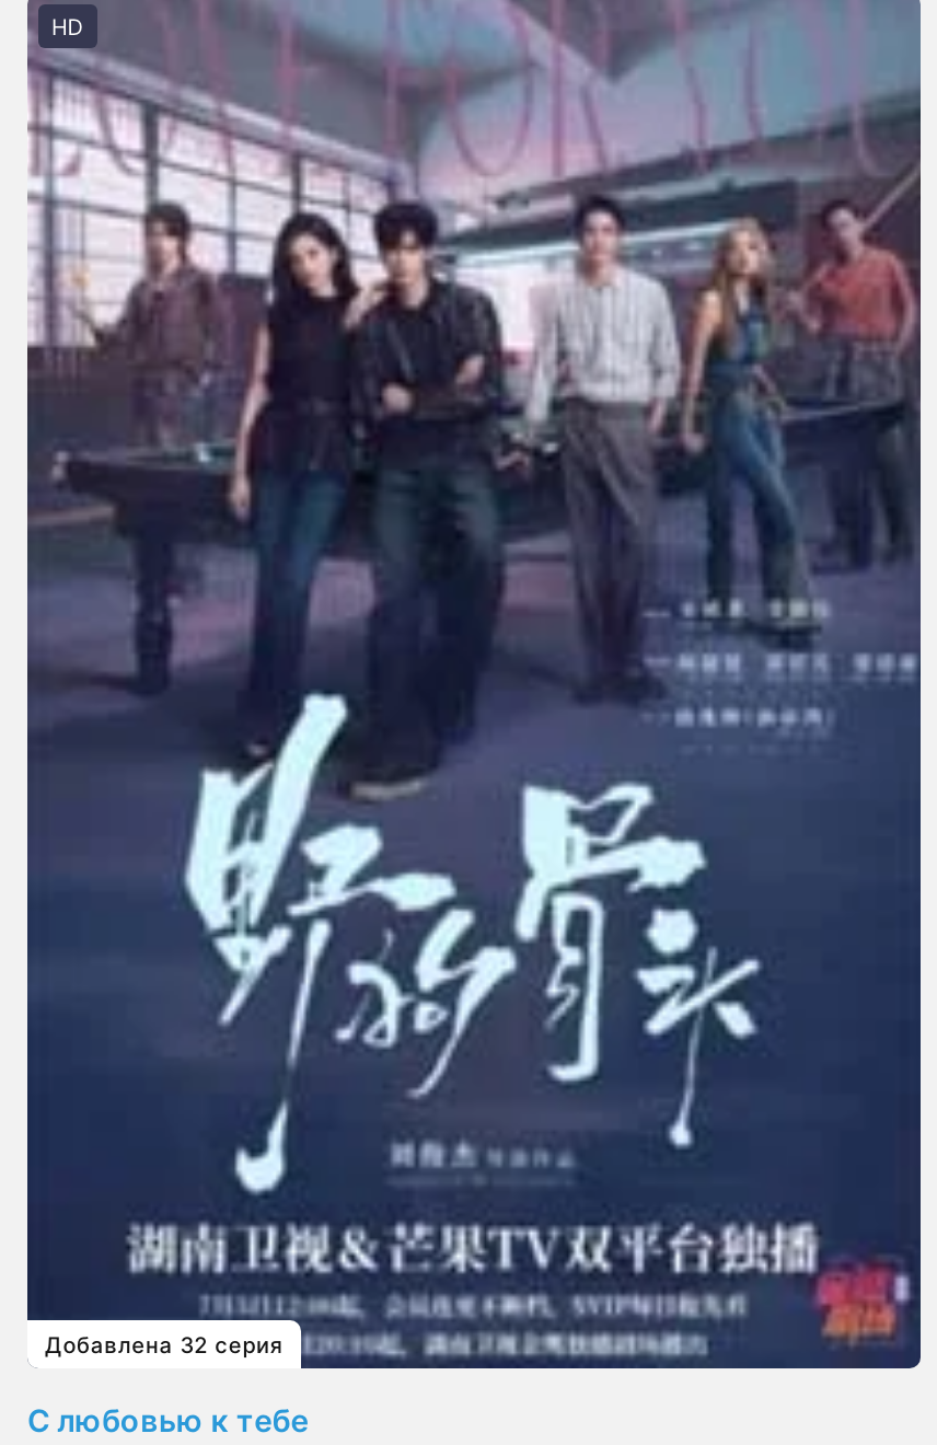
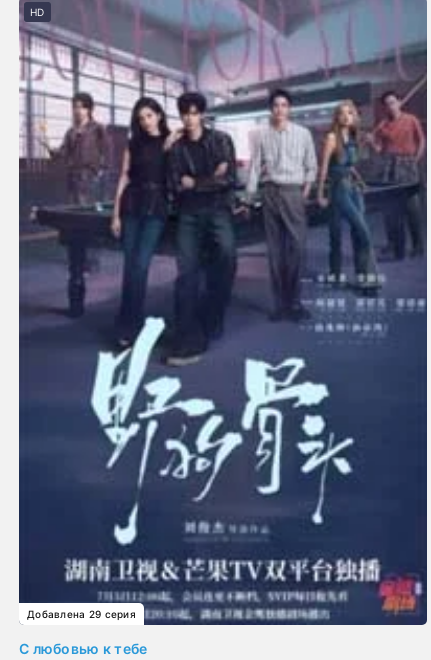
- Добавлена 32 серия
+ Добавлена 29 серия
